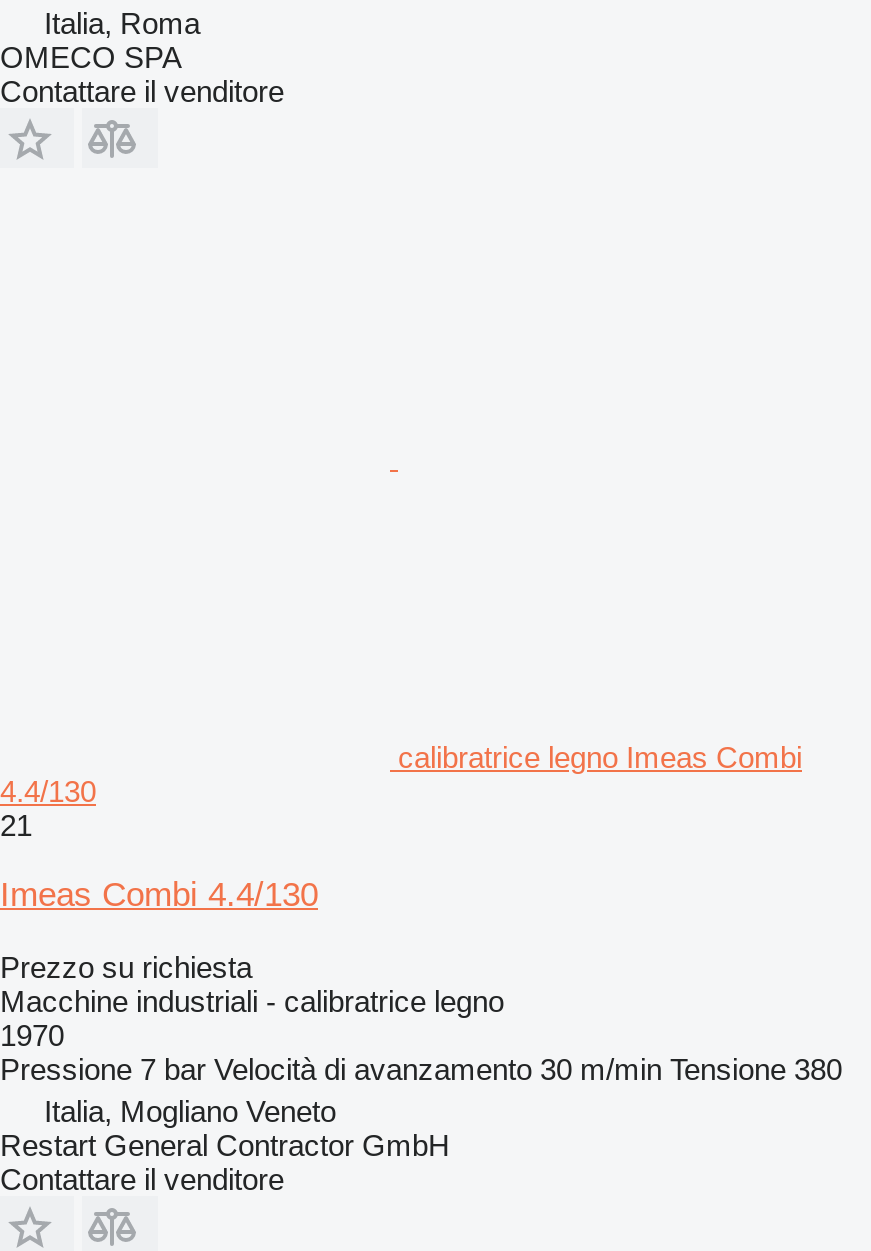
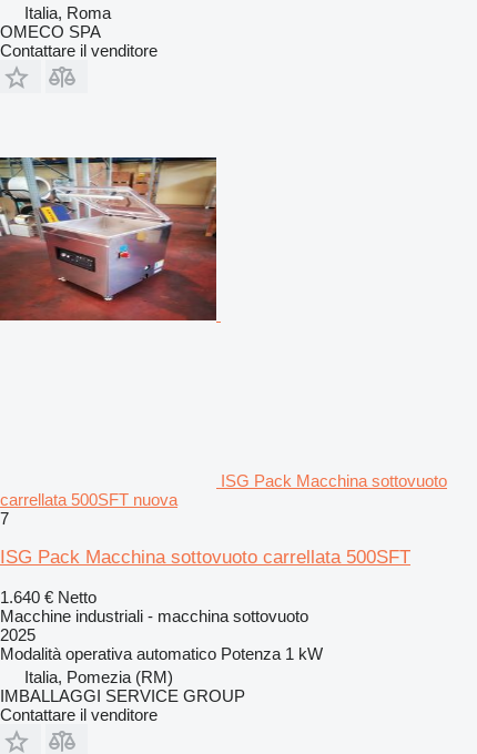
+ [image]

- calibratrice legno Imeas Combi
- 4.4/130
- 21
+ ISG Pack Macchina sottovuoto
+ carrellata 500SFT nuova
+ 7

- Imeas Combi 4.4/130
+ ISG Pack Macchina sottovuoto carrellata 500SFT

- Prezzo su richiesta
- Macchine industriali - calibratrice legno
- 1970
- Pressione 7 bar Velocità di avanzamento 30 m/min Tensione 380
- Italia, Mogliano Veneto
- Restart General Contractor GmbH
+ 1.640 € Netto
+ Macchine industriali - macchina sottovuoto
+ 2025
+ Modalità operativa automatico Potenza 1 kW
+ Italia, Pomezia (RM)
+ IMBALLAGGI SERVICE GROUP
